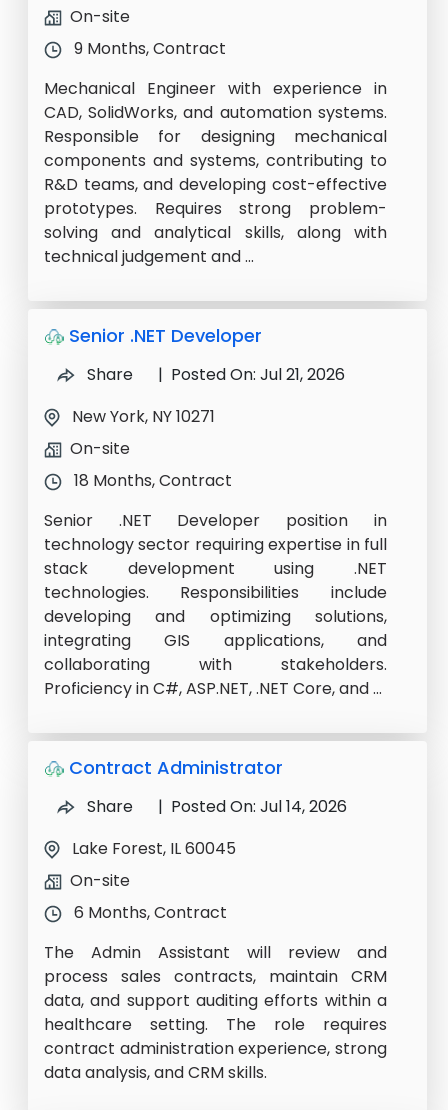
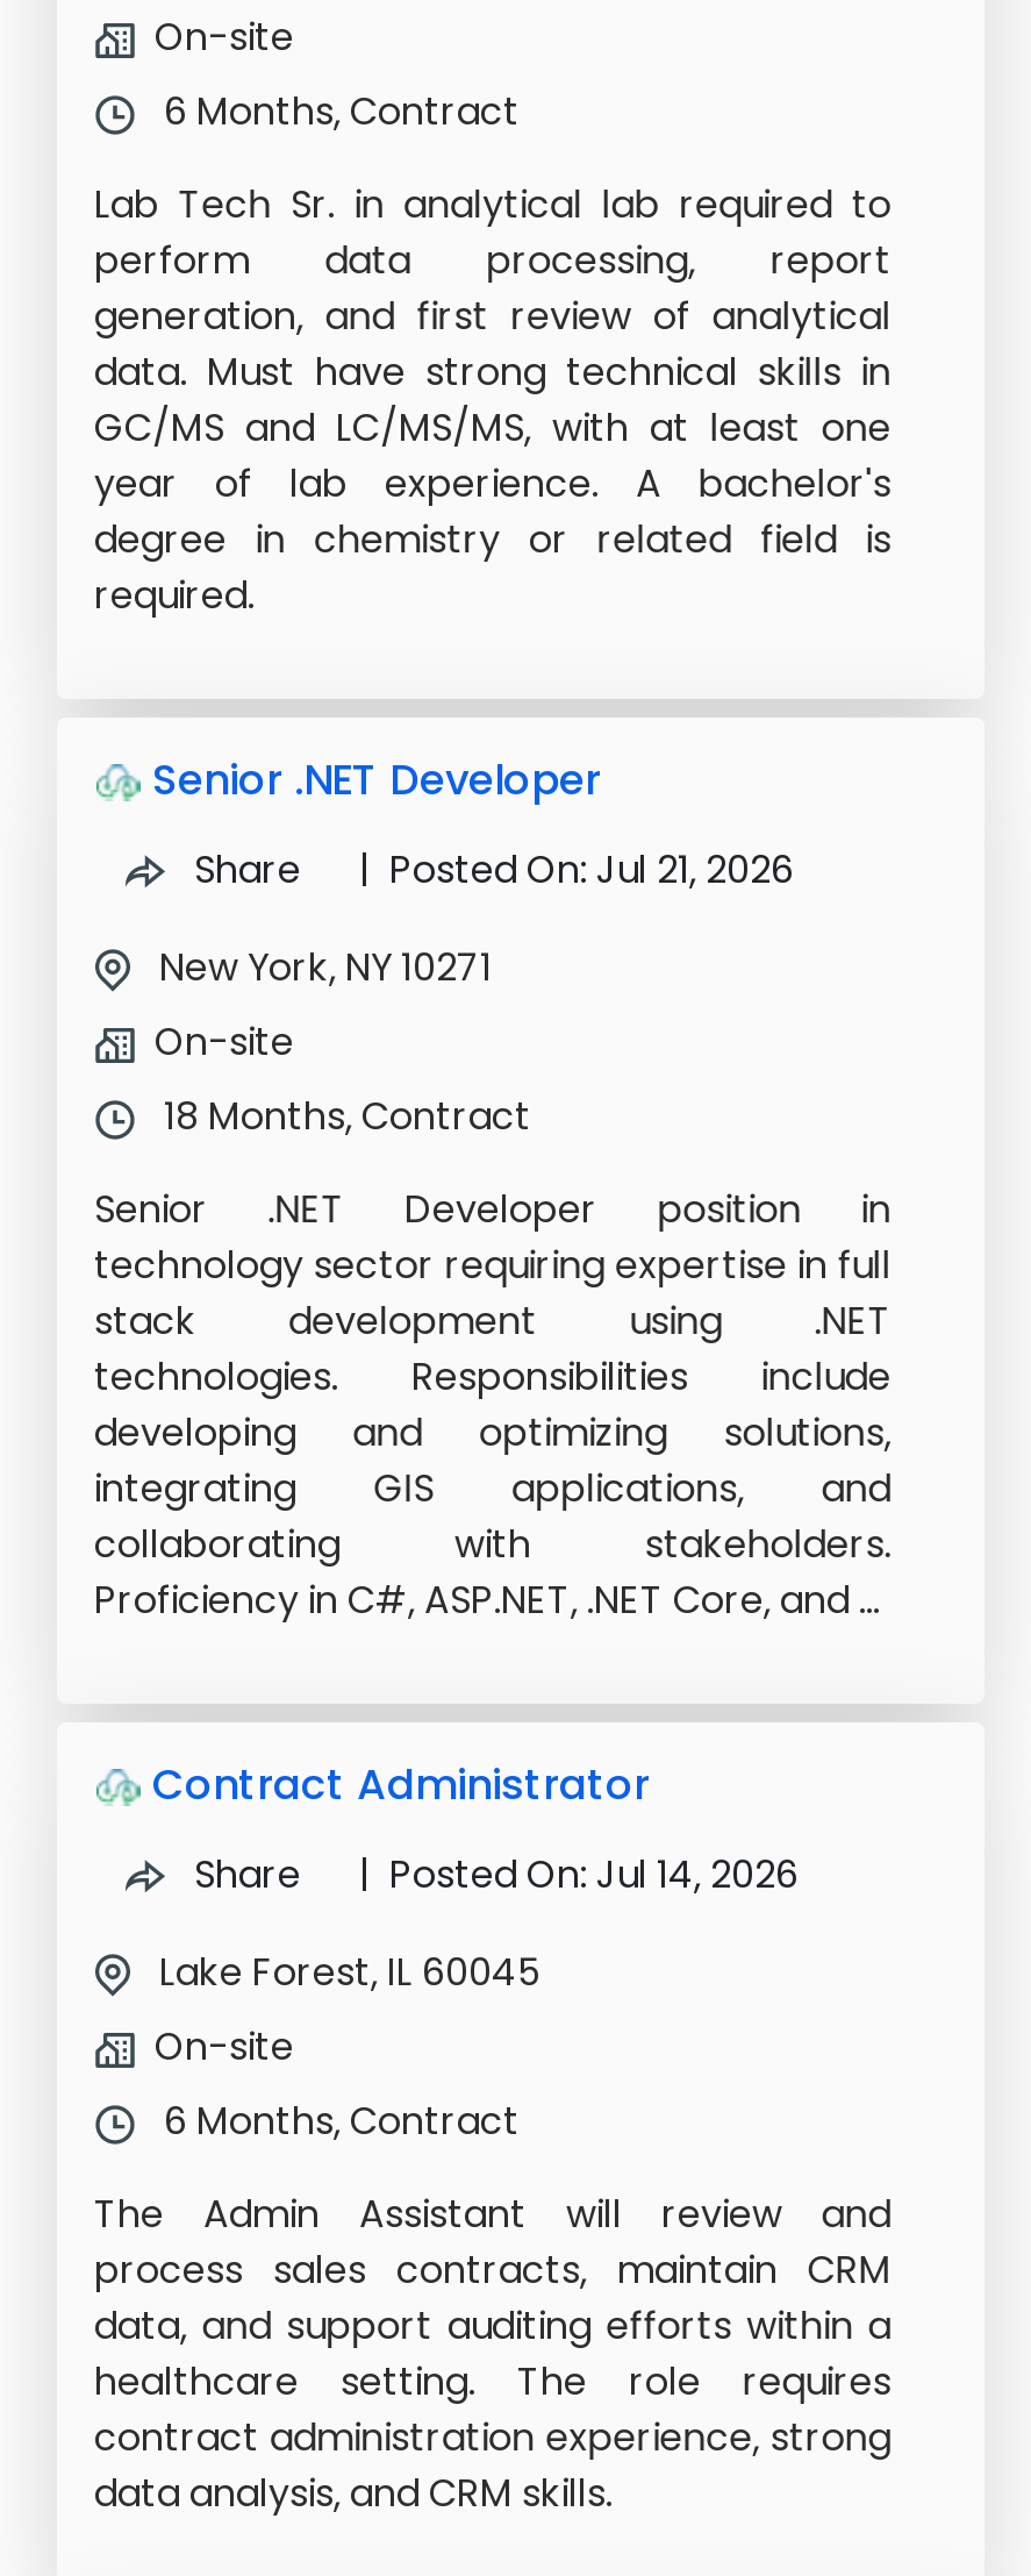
- 9 Months, Contract
+ 6 Months, Contract

- Mechanical Engineer with experience in
- CAD, SolidWorks, and automation systems.
- Responsible for designing mechanical
- components and systems, contributing to
- R&D teams, and developing cost-effective
- prototypes. Requires strong problem-
- solving and analytical skills, along with
- technical judgement and ...
+ Lab Tech Sr. in analytical lab required to
+ perform data processing, report
+ generation, and first review of analytical
+ data. Must have strong technical skills in
+ GC/MS and LC/MS/MS, with at least one
+ year of lab experience. A bachelor's
+ degree in chemistry or related field is
+ required.
